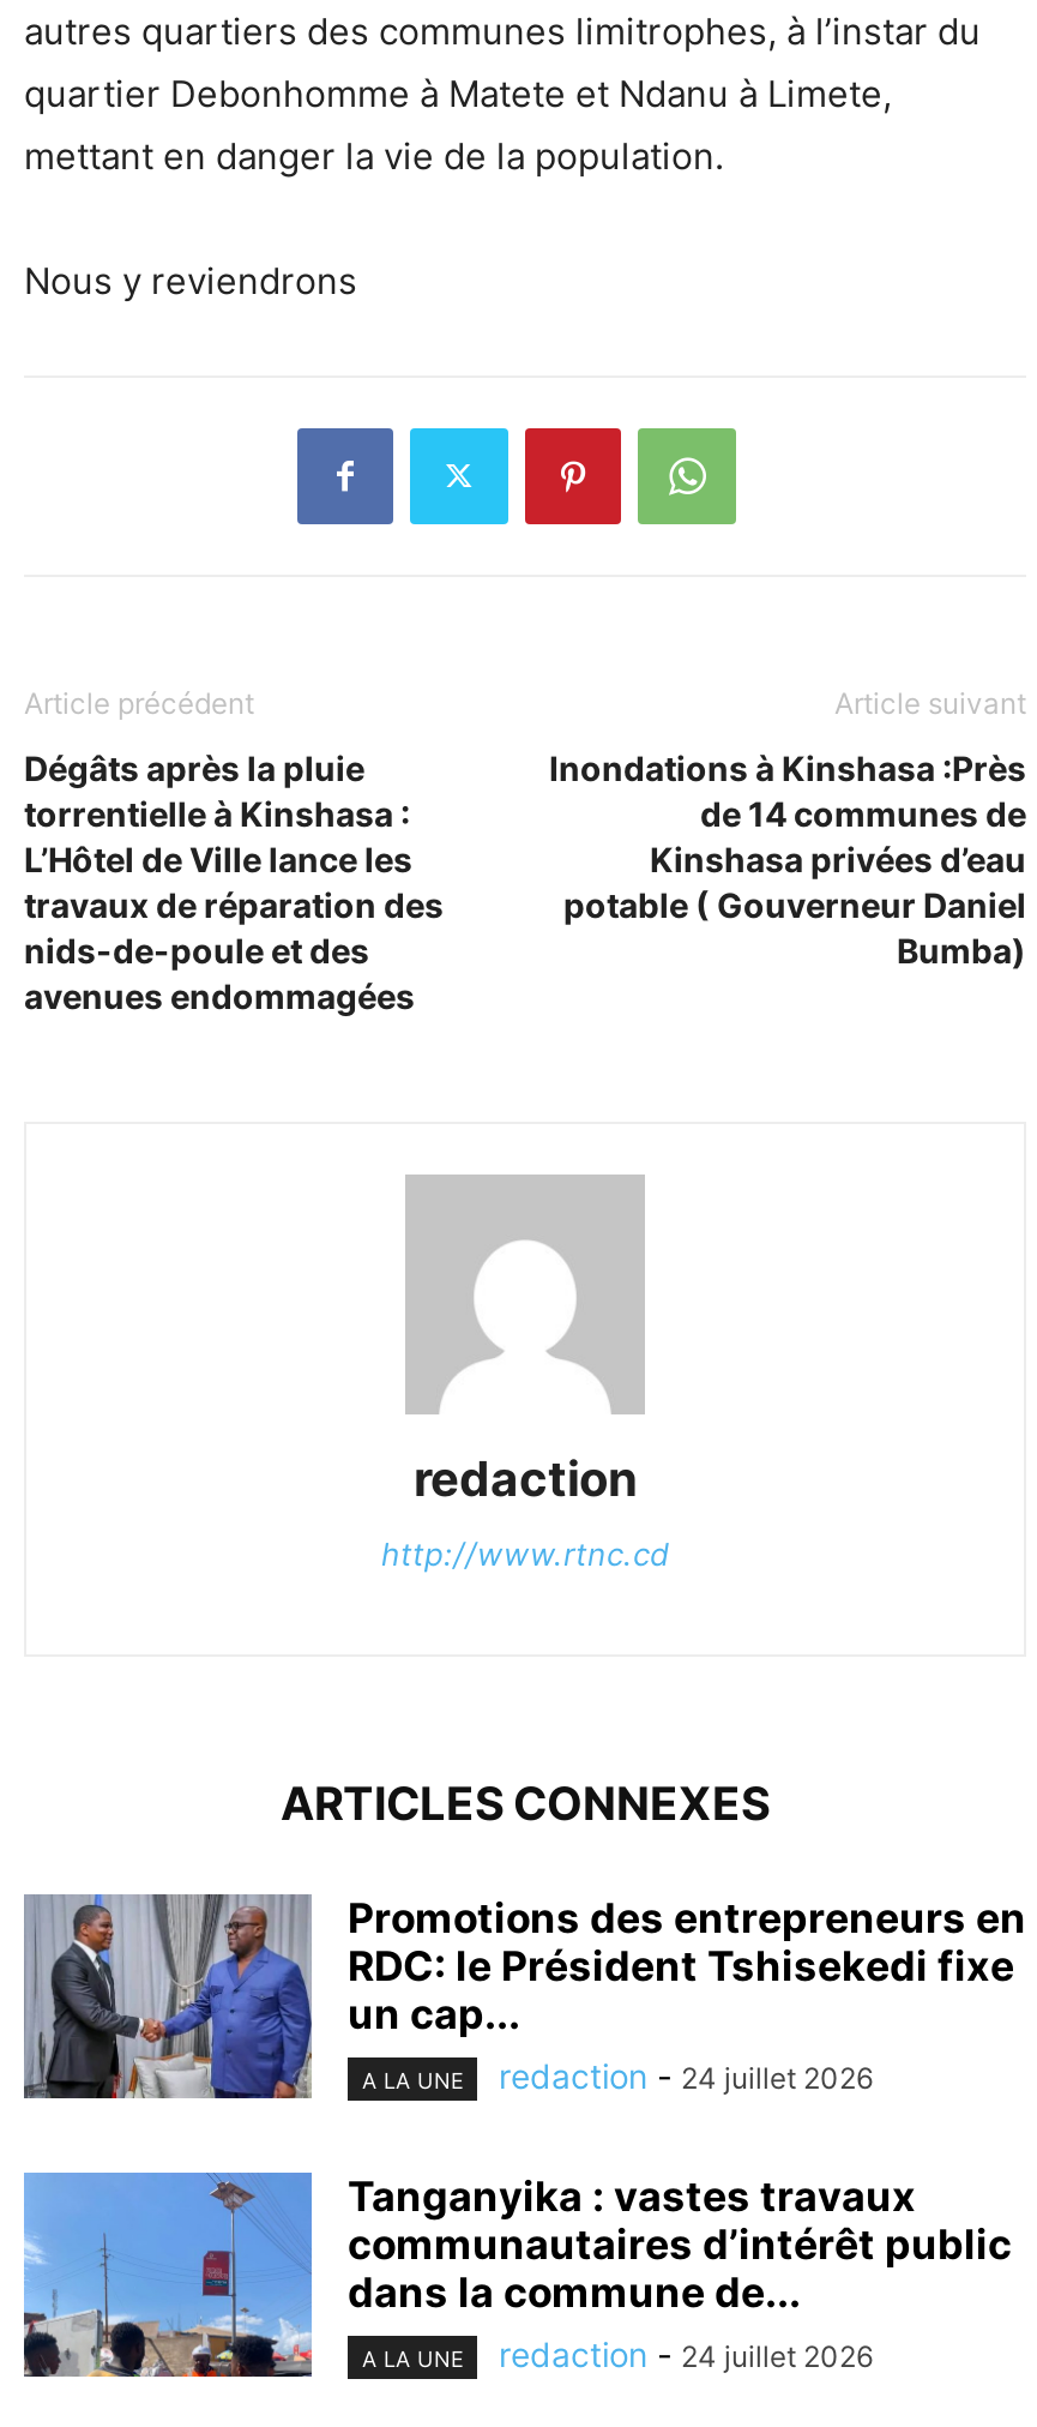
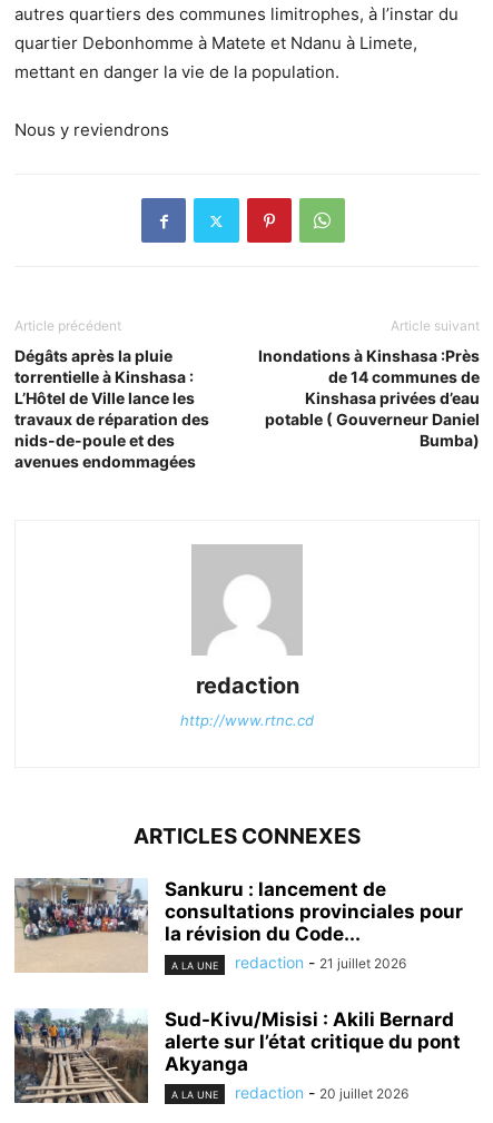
- [image]
- Promotions des entrepreneurs en
- RDC: le Président Tshisekedi fixe
- un cap...
+ [image]
+ Sankuru : lancement de
+ consultations provinciales pour
+ la révision du Code...

- redaction - 24 juillet 2026
+ redaction - 21 juillet 2026

- [image]
- Tanganyika : vastes travaux
- communautaires d’intérêt public
- dans la commune de...
+ [image]
+ Sud-Kivu/Misisi : Akili Bernard
+ alerte sur l’état critique du pont
+ Akyanga

- redaction - 24 juillet 2026
+ redaction - 20 juillet 2026
